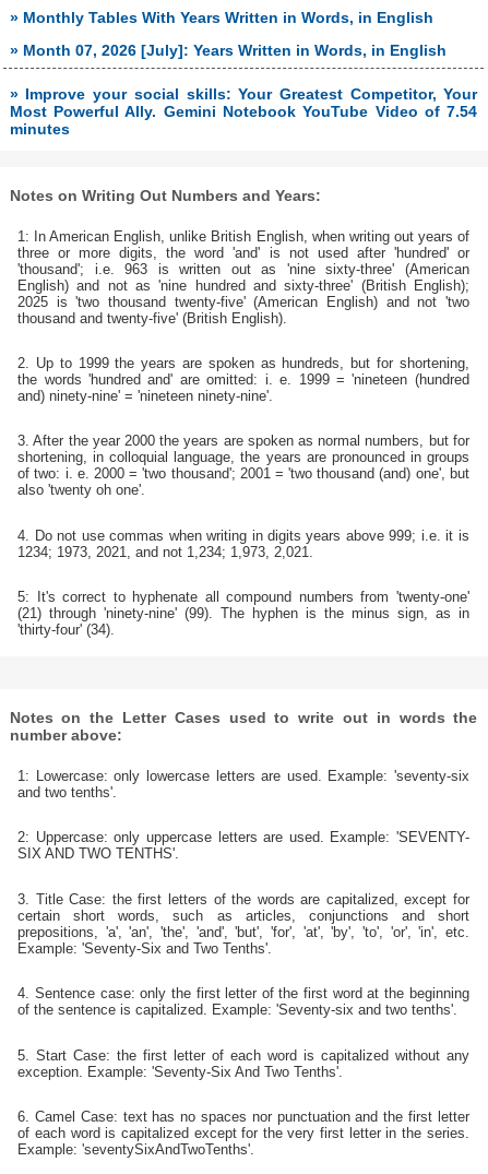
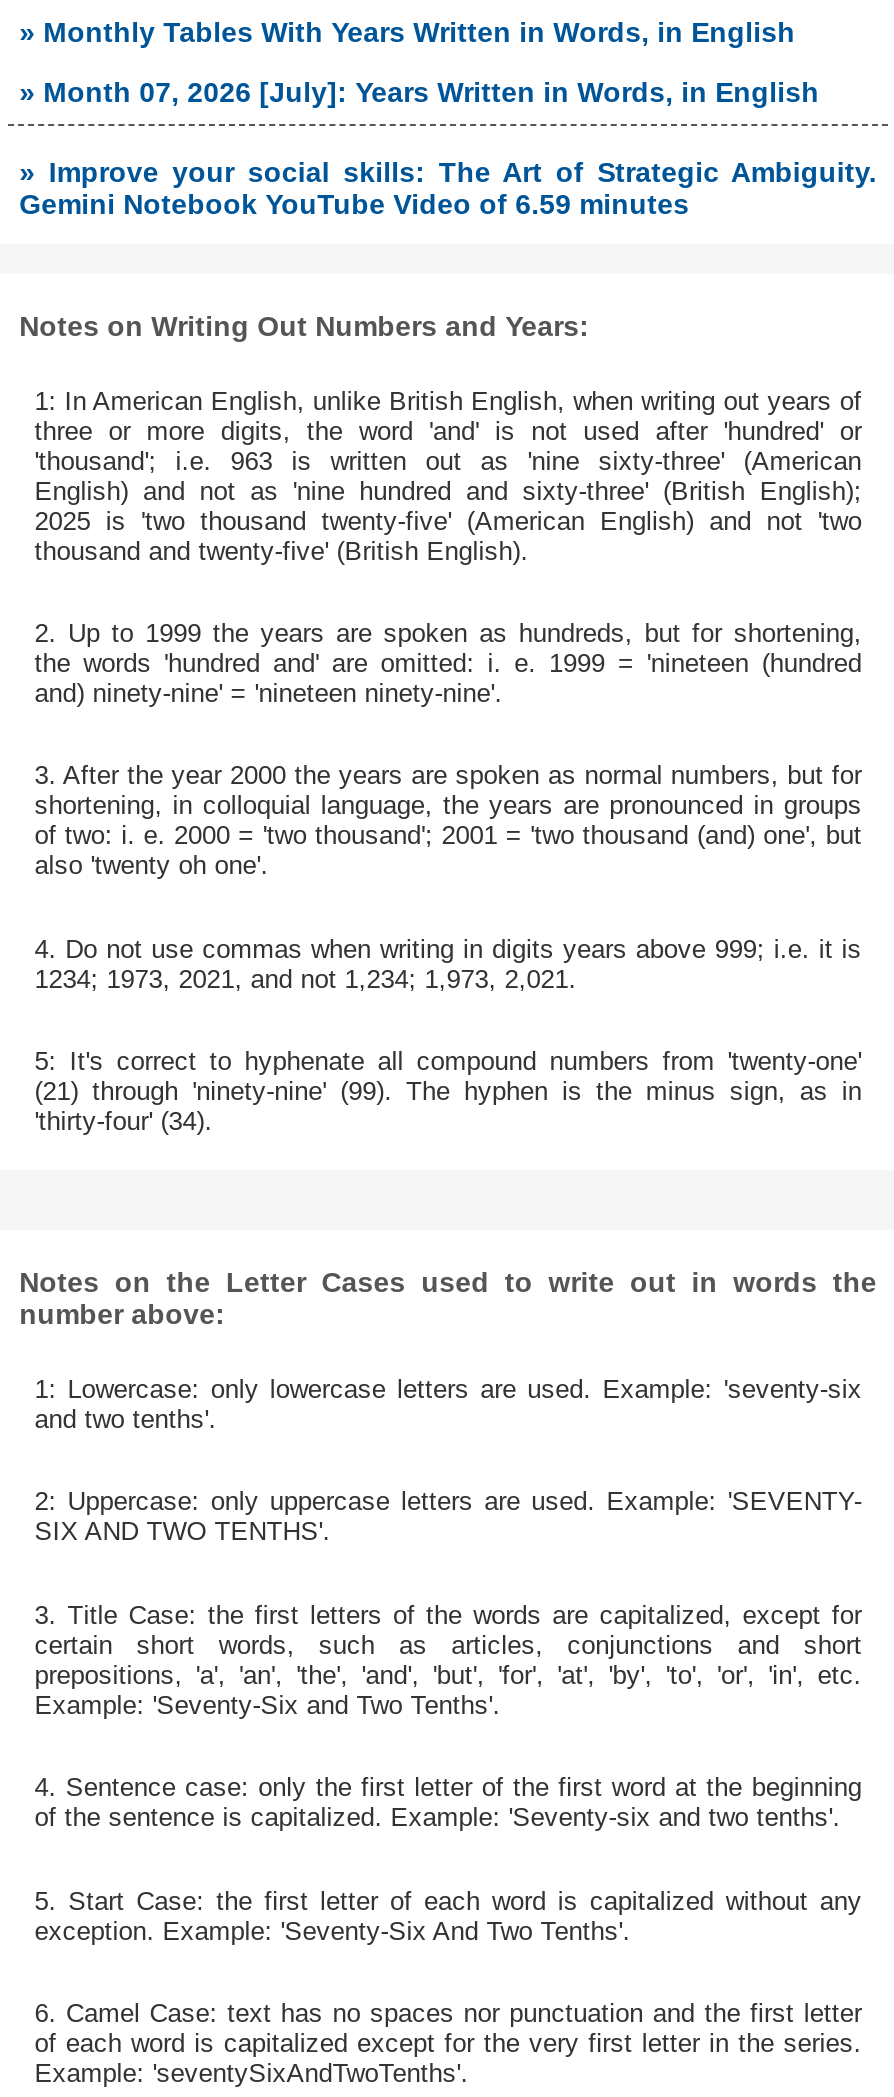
- » Improve your social skills: Your Greatest Competitor, Your
- Most Powerful Ally. Gemini Notebook YouTube Video of 7.54
- minutes
+ » Improve your social skills: The Art of Strategic Ambiguity.
+ Gemini Notebook YouTube Video of 6.59 minutes
